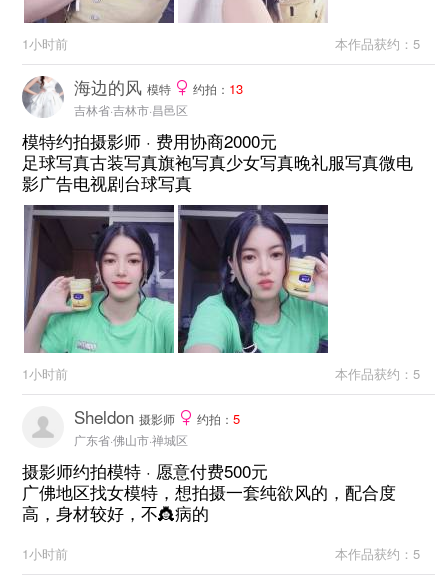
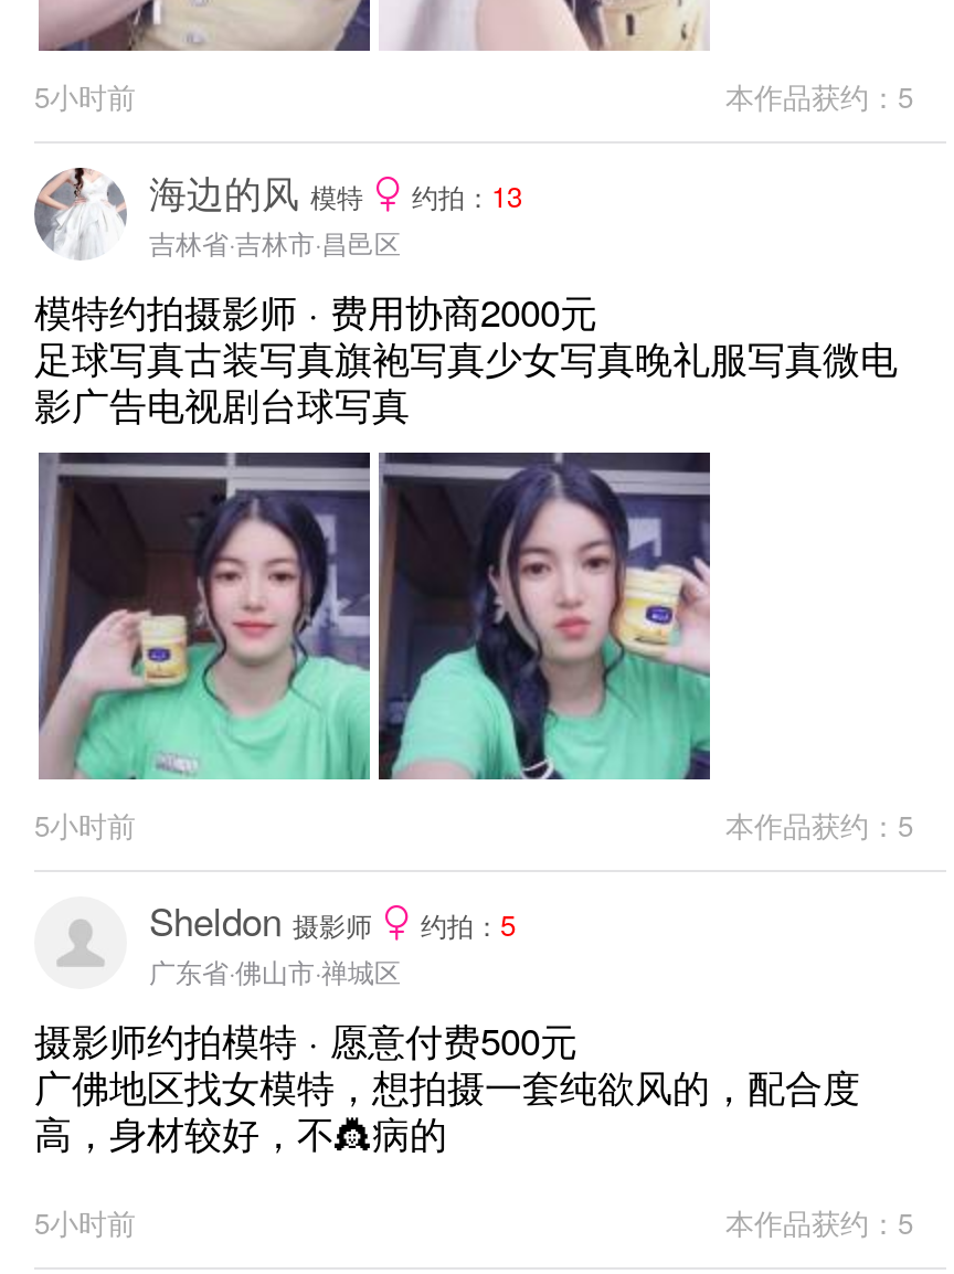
- 1小时前
+ 5小时前

- 1小时前
+ 5小时前

- 1小时前
+ 5小时前
